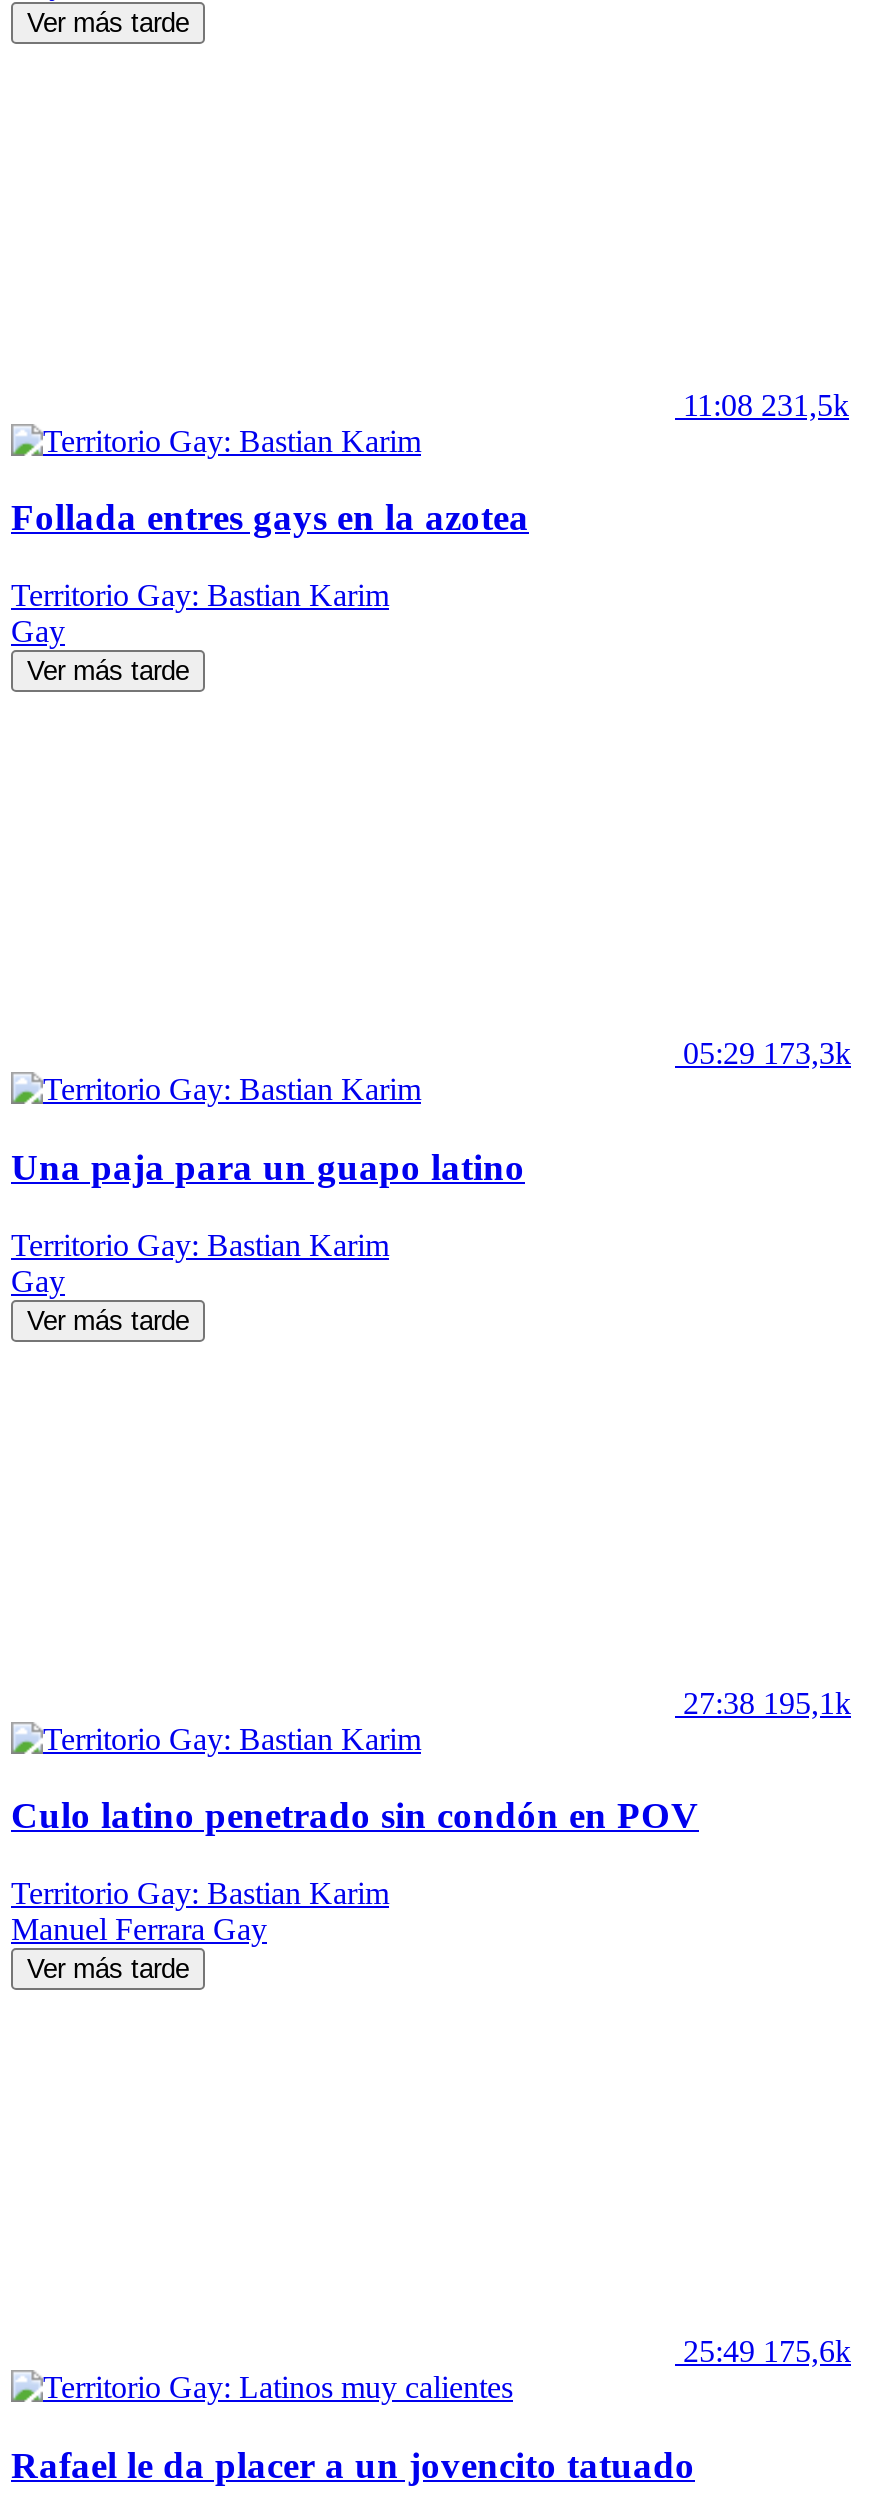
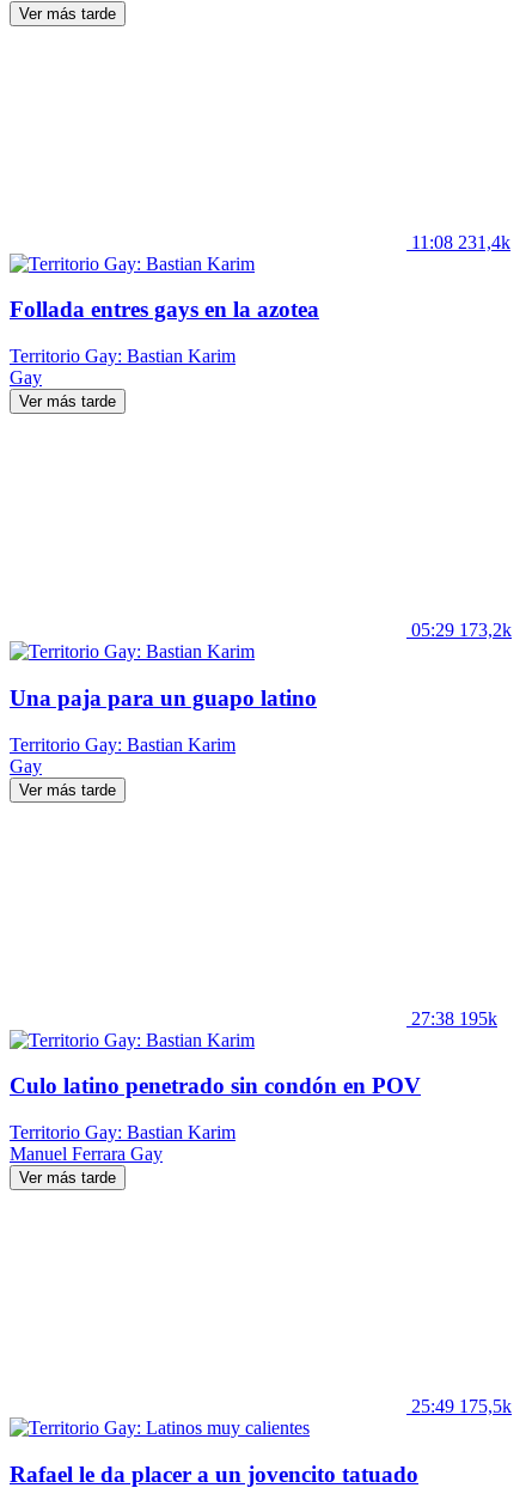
- 11:08 231,5k
+ 11:08 231,4k

- 05:29 173,3k
+ 05:29 173,2k

- 27:38 195,1k
+ 27:38 195k

- 25:49 175,6k
+ 25:49 175,5k
